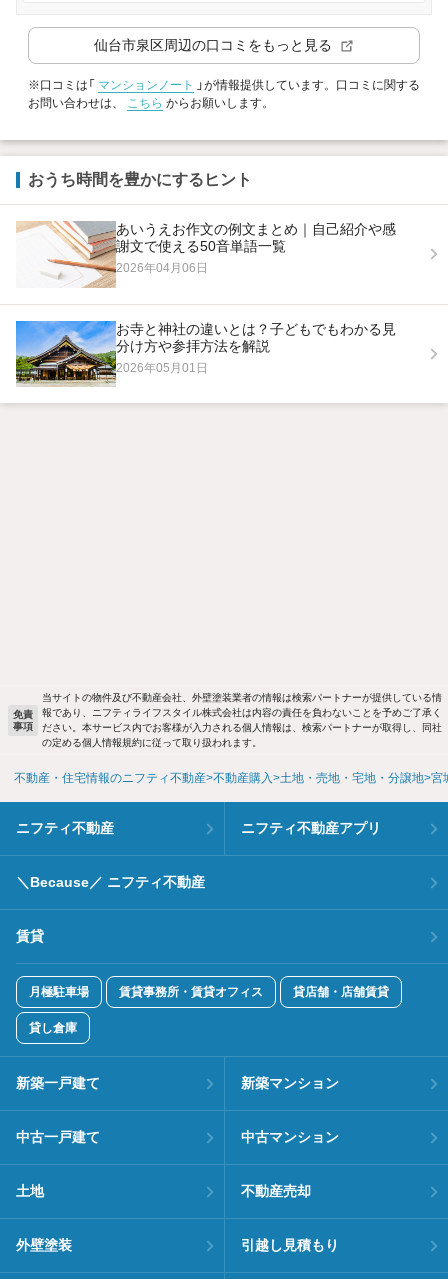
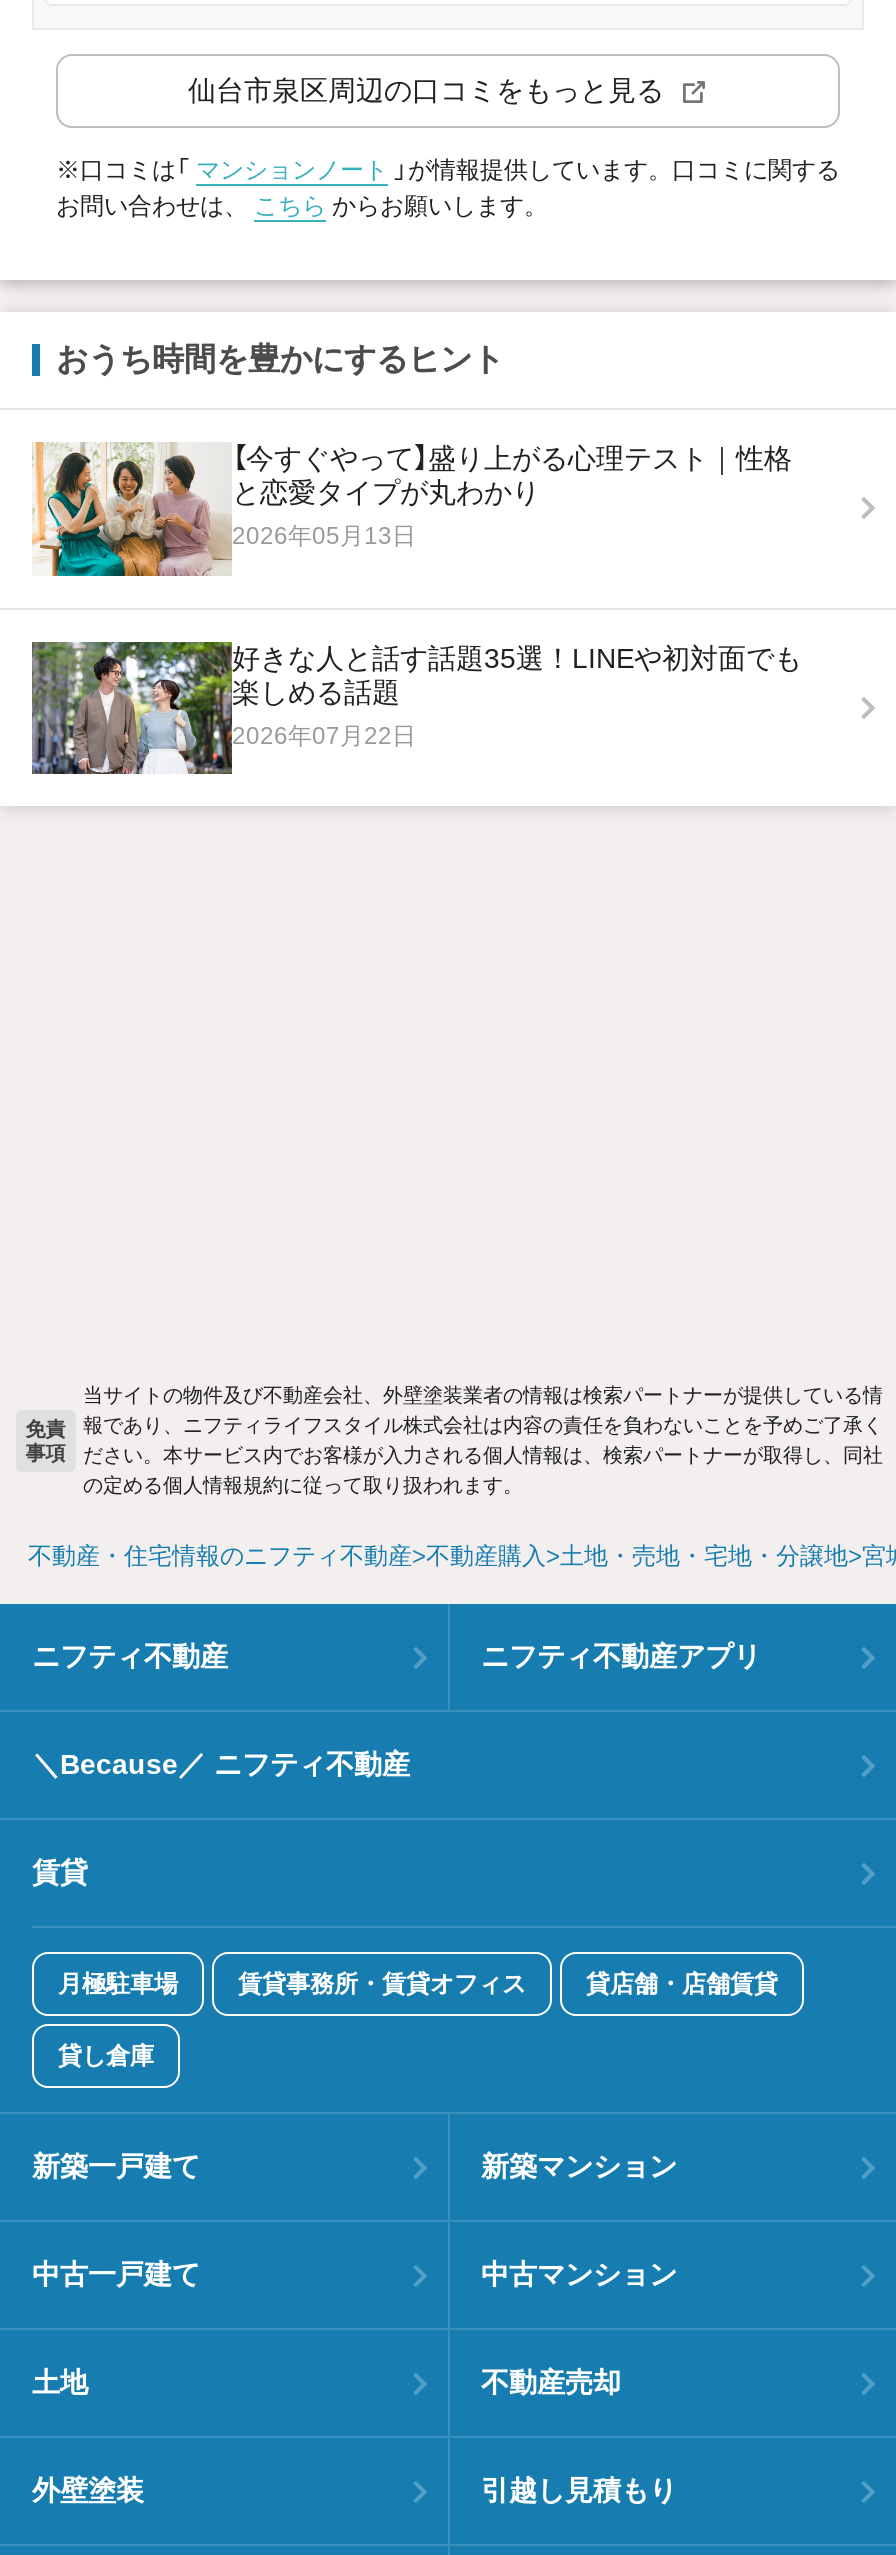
- [image]
- あいうえお作文の例文まとめ｜自己紹介や感
- 謝文で使える50音単語一覧
- 2026年04月06日
+ [image]
+ 【今すぐやって】盛り上がる心理テスト｜性格
+ と恋愛タイプが丸わかり
+ 2026年05月13日

- [image]
- お寺と神社の違いとは？子どもでもわかる見
- 分け方や参拝方法を解説
- 2026年05月01日
+ [image]
+ 好きな人と話す話題35選！LINEや初対面でも
+ 楽しめる話題
+ 2026年07月22日
